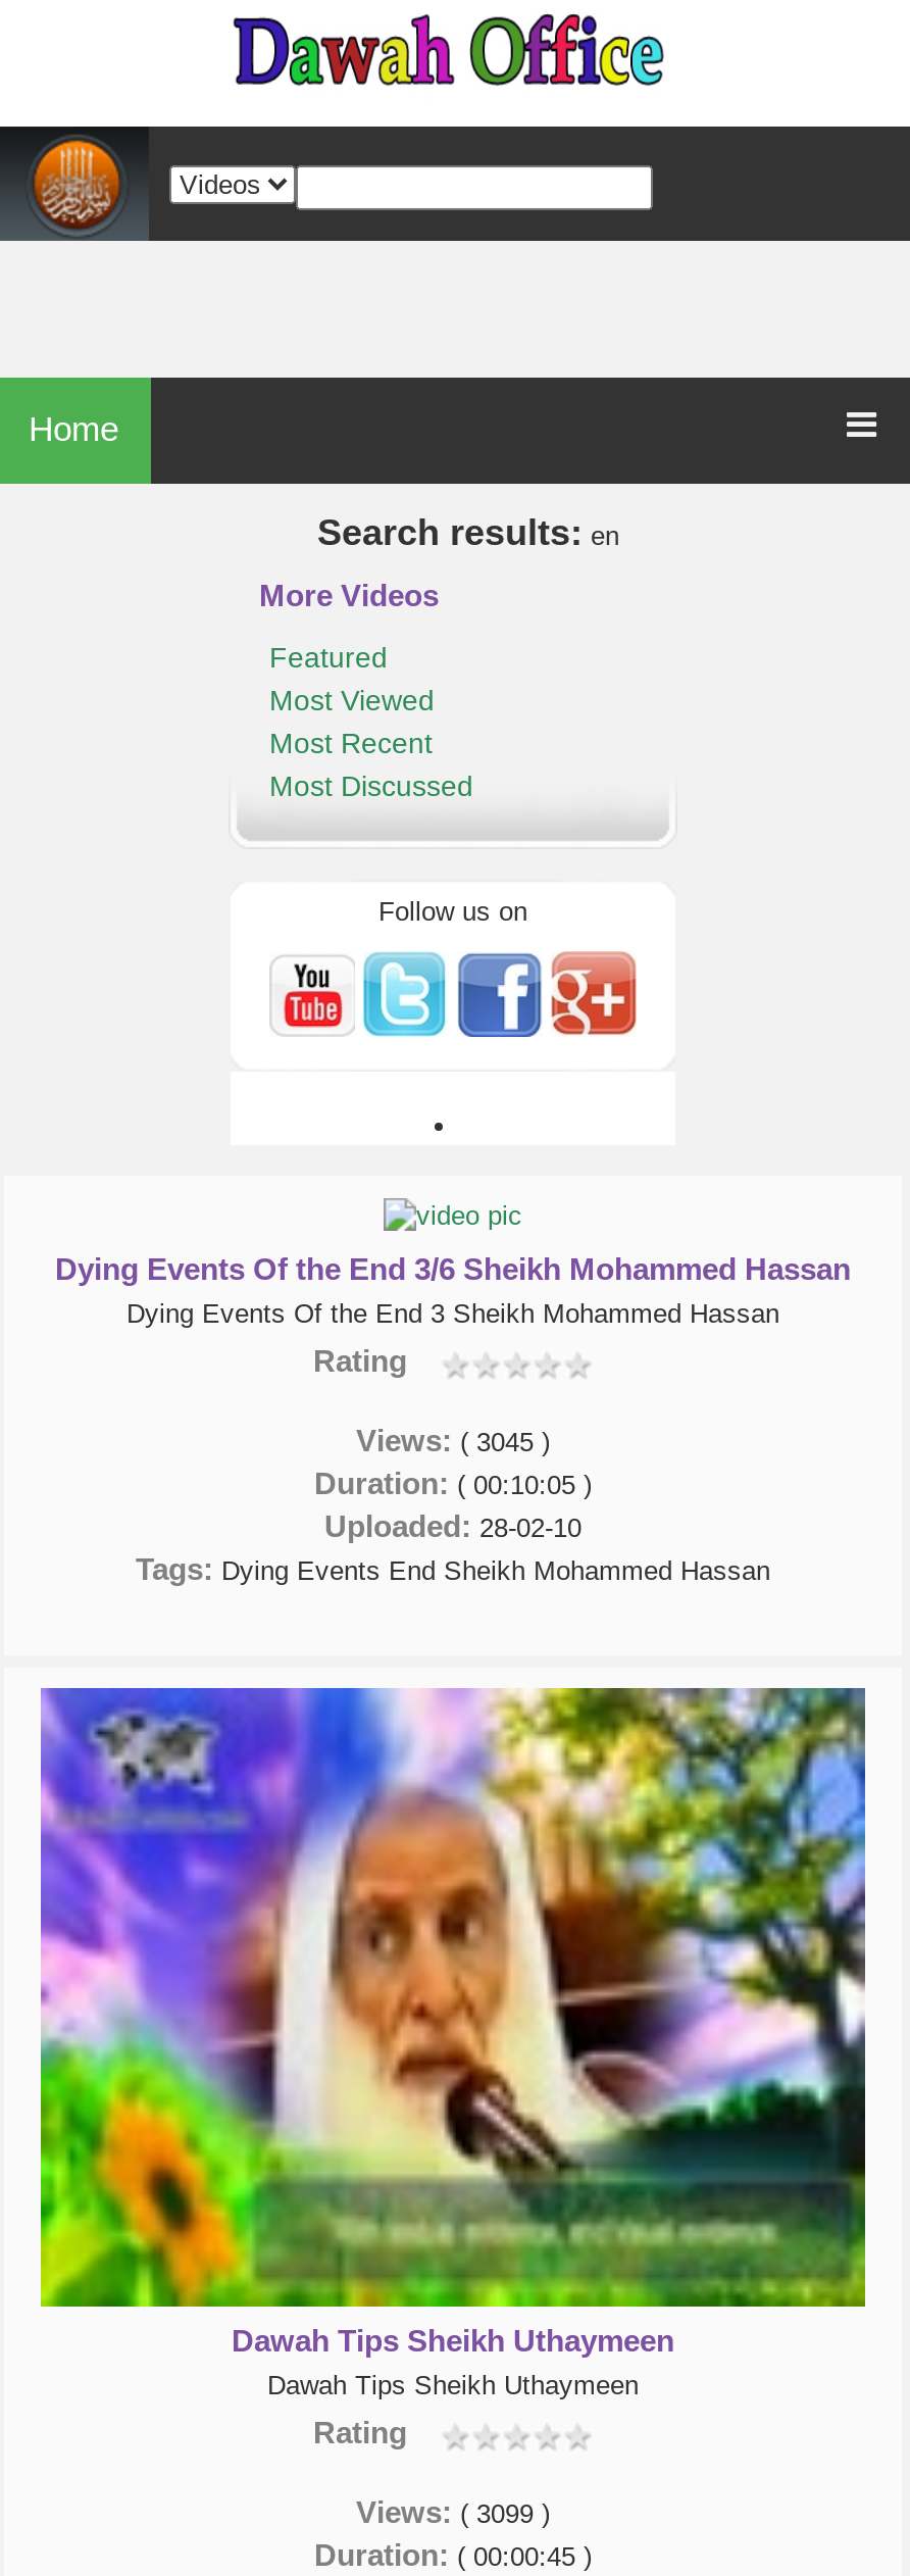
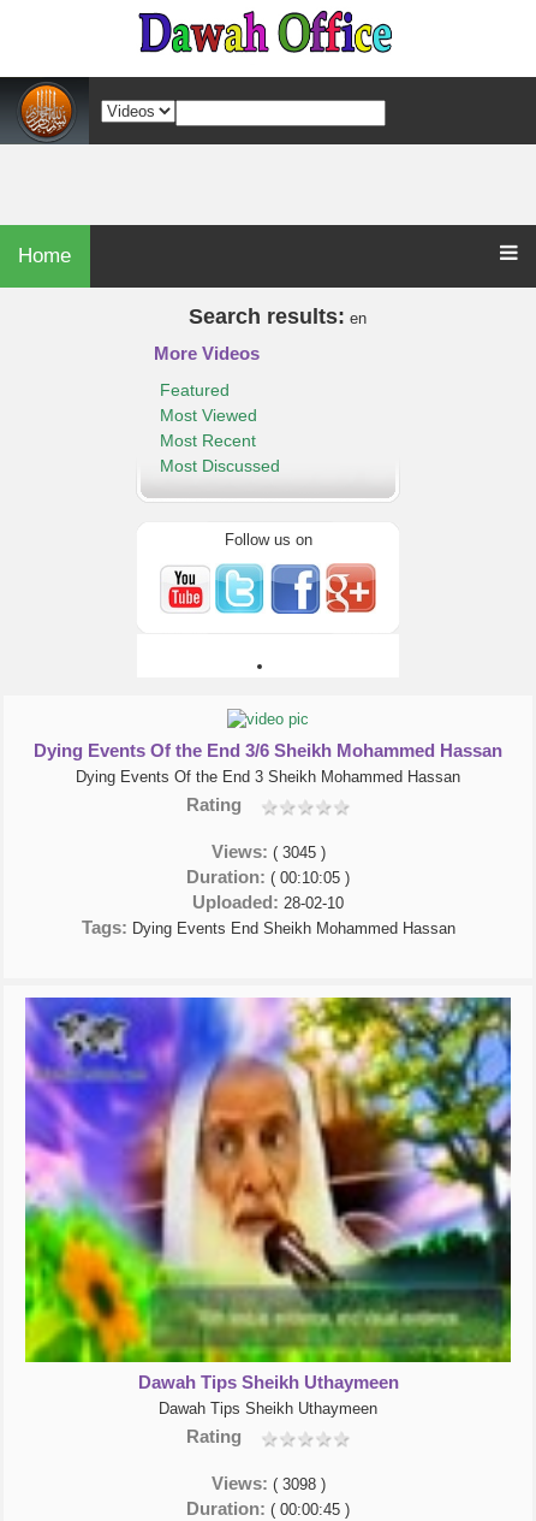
- Views: ( 3099 )
+ Views: ( 3098 )
